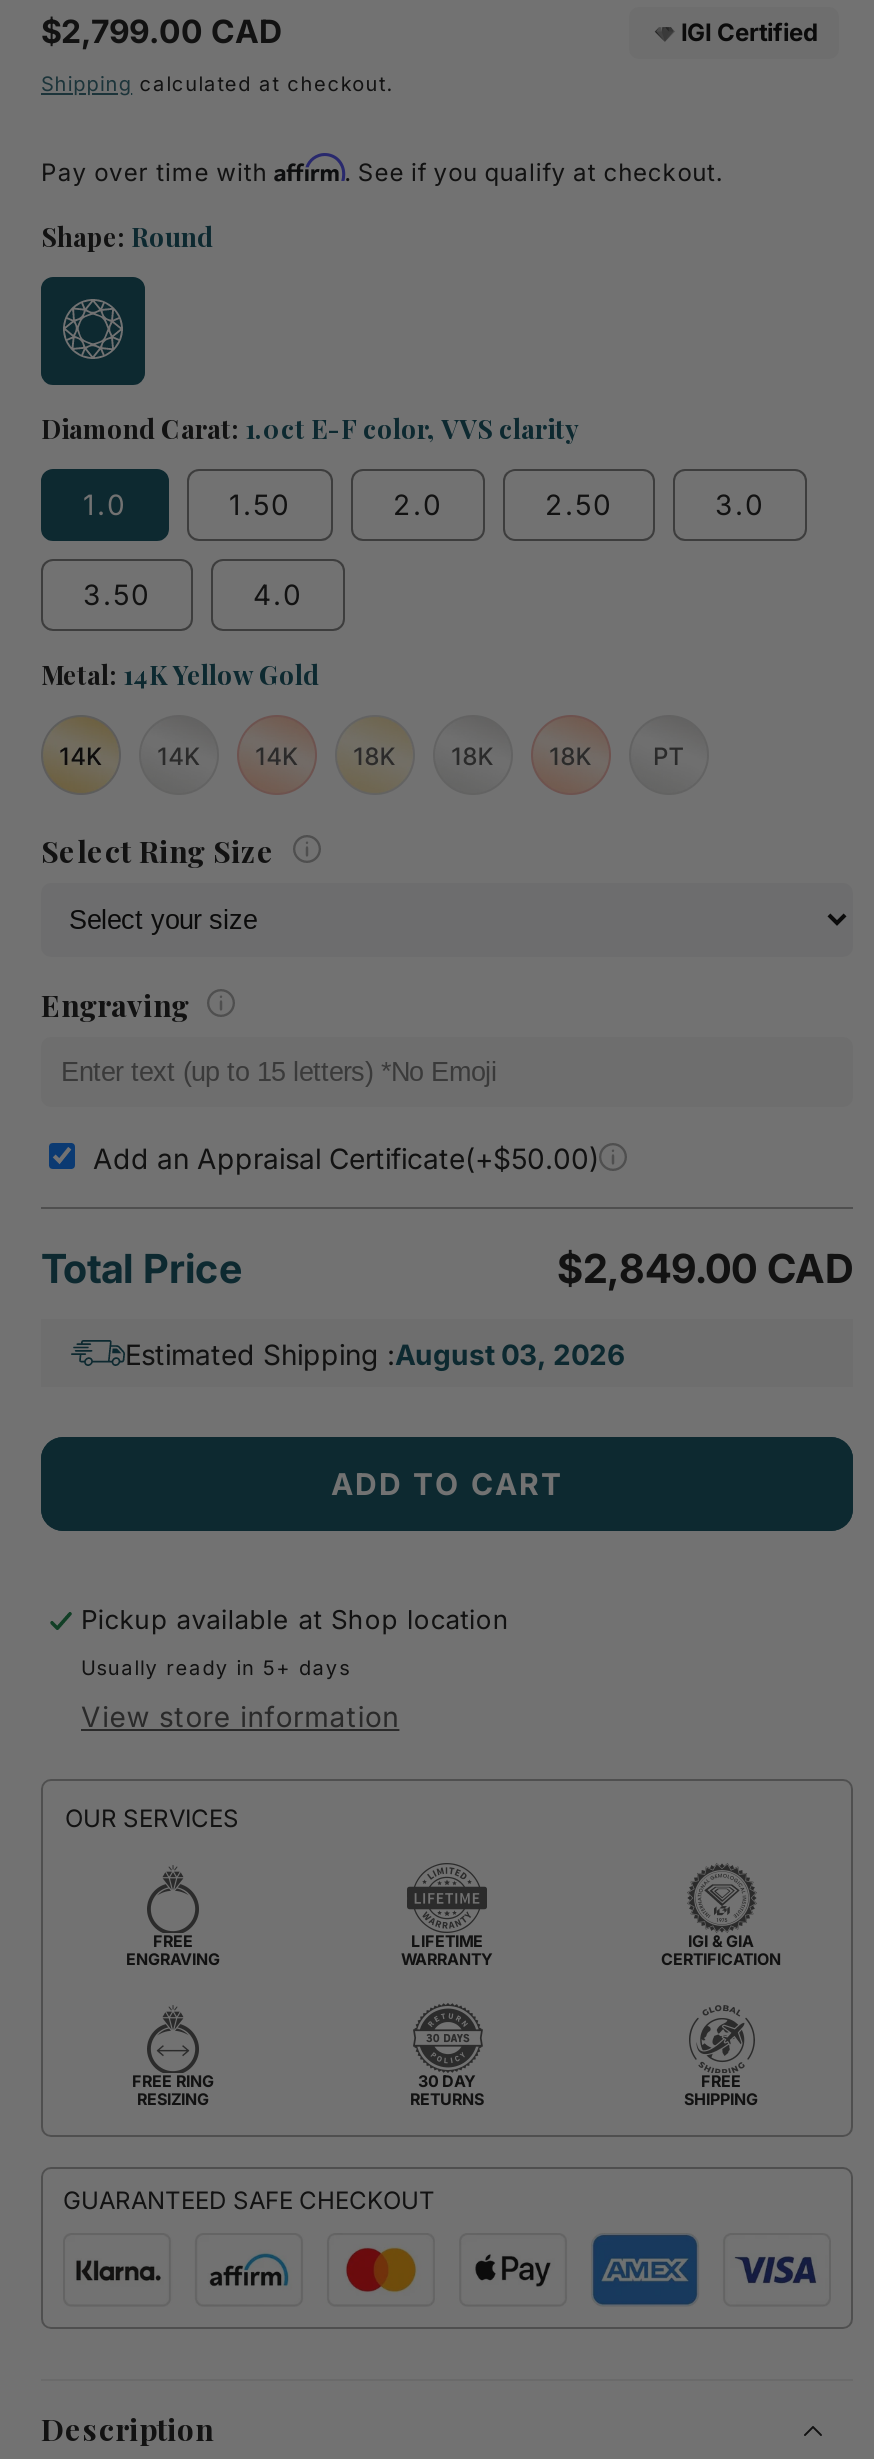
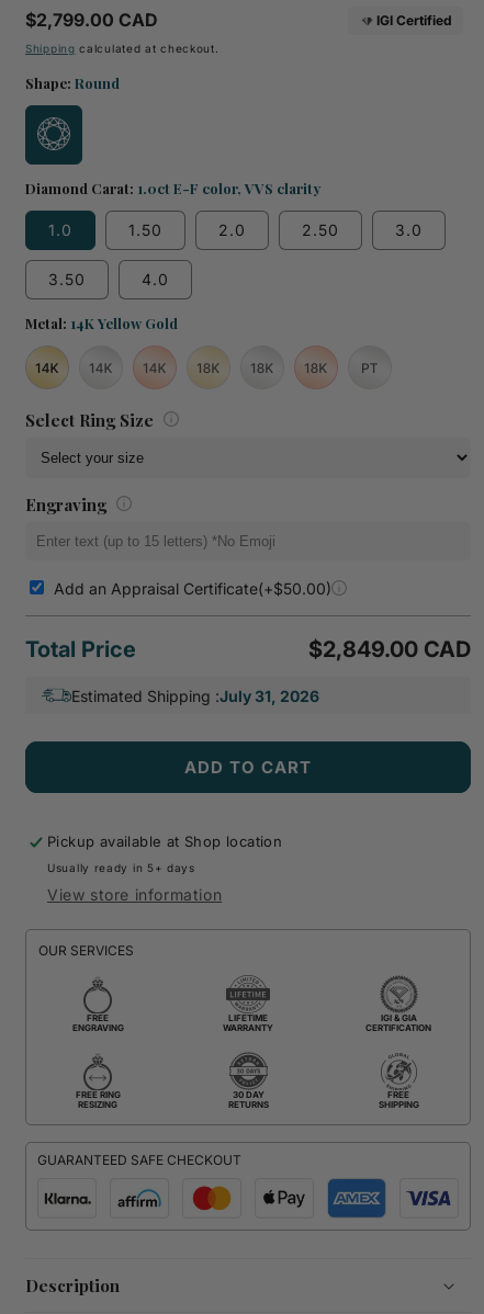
- Pay over time with Affirm. See if you qualify at checkout.

- Estimated Shipping : August 03, 2026
+ Estimated Shipping : July 31, 2026
